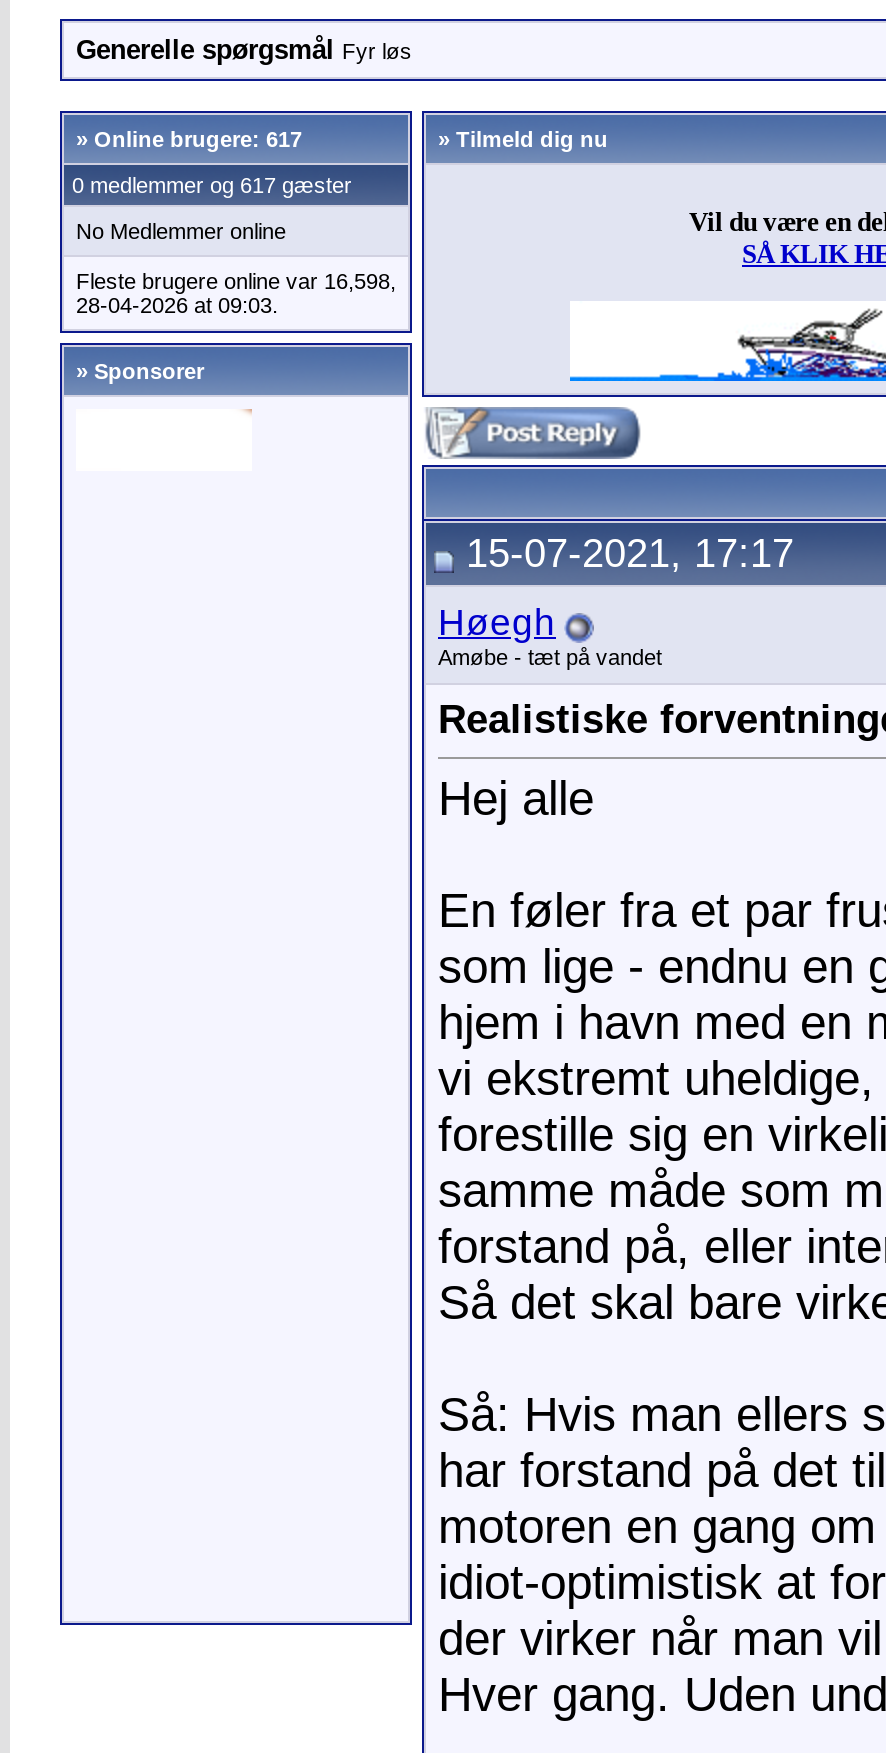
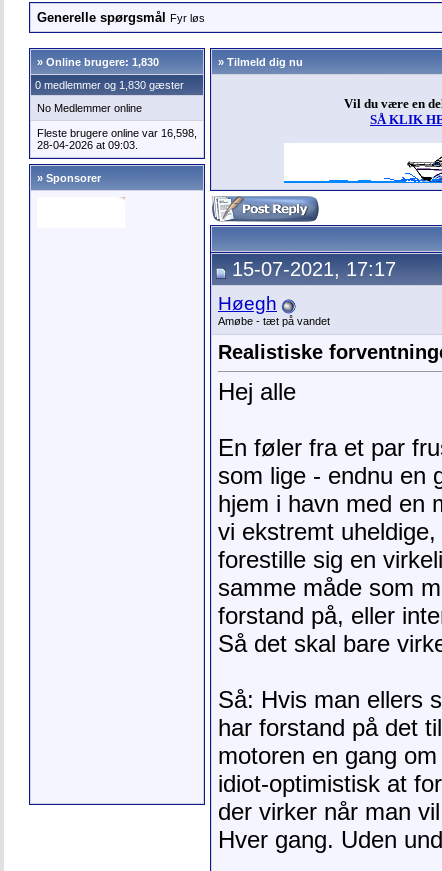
- » Online brugere: 617
+ » Online brugere: 1,830

- 0 medlemmer og 617 gæster
+ 0 medlemmer og 1,830 gæster

- [image]
+ [image]
